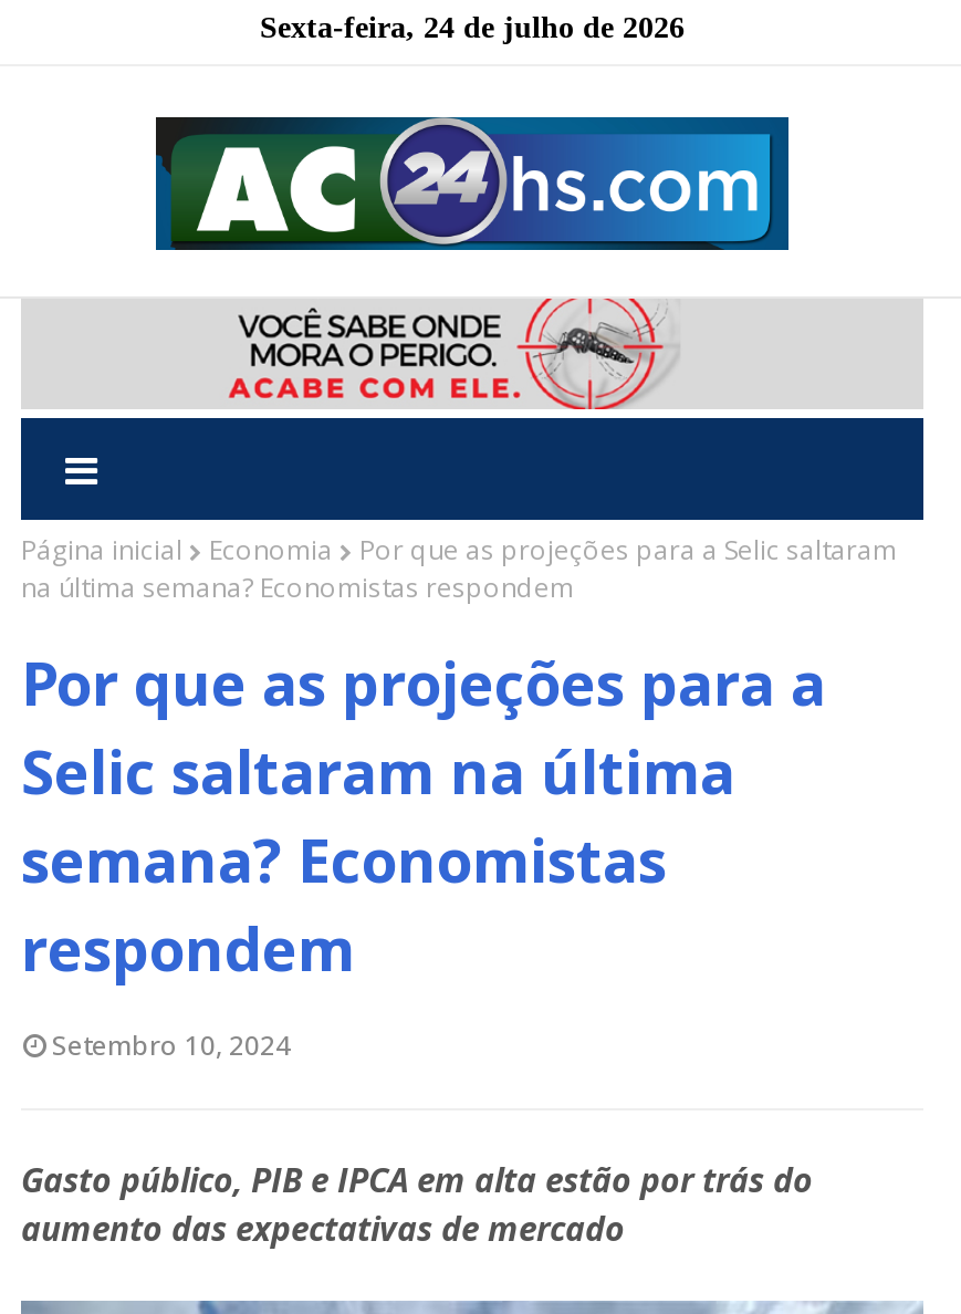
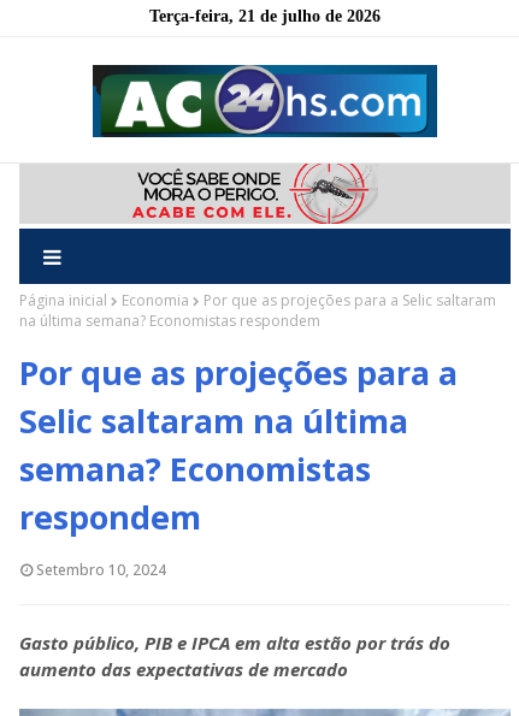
- Sexta-feira, 24 de julho de 2026
+ Terça-feira, 21 de julho de 2026
